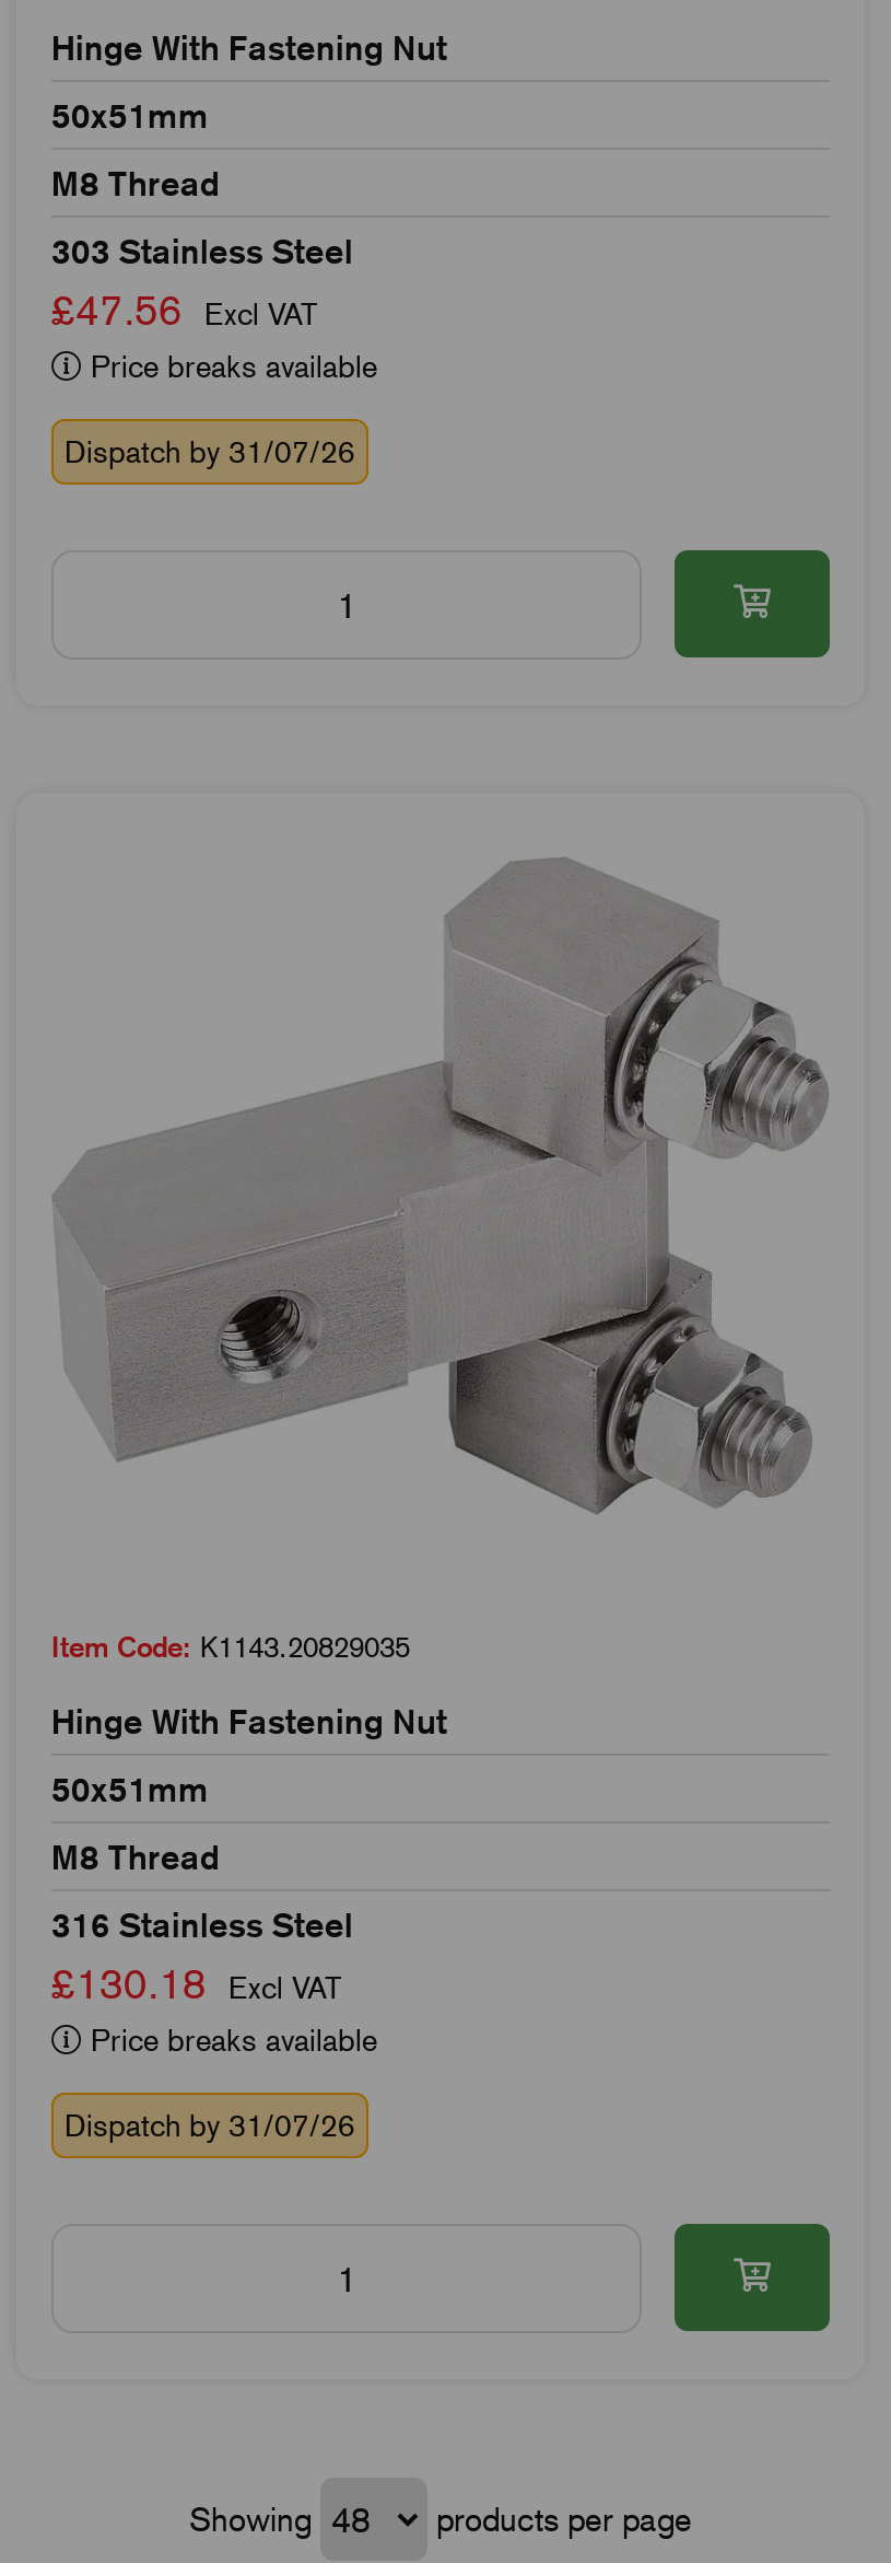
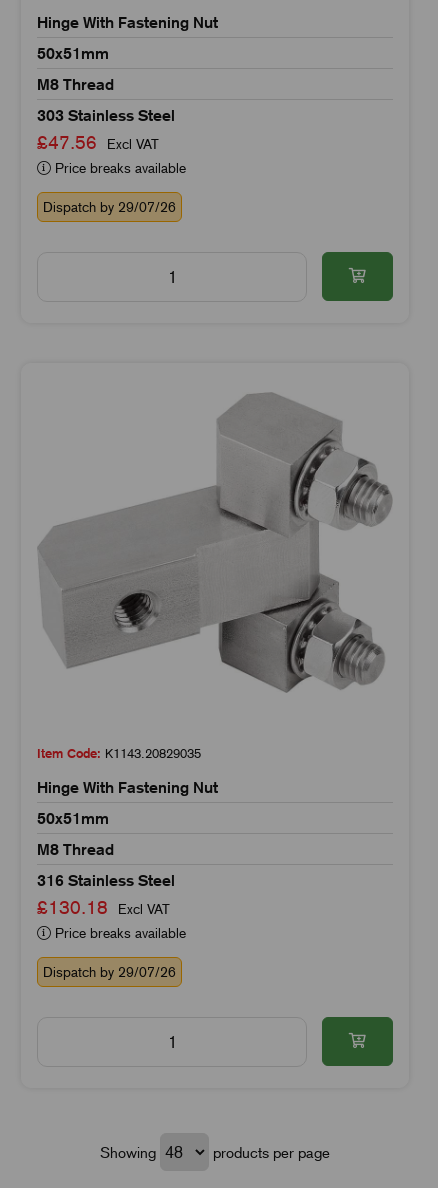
- Dispatch by 31/07/26
+ Dispatch by 29/07/26

- Dispatch by 31/07/26
+ Dispatch by 29/07/26
